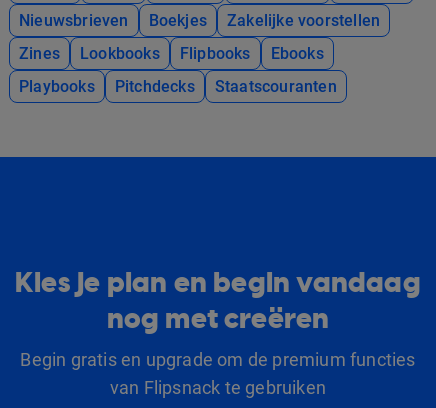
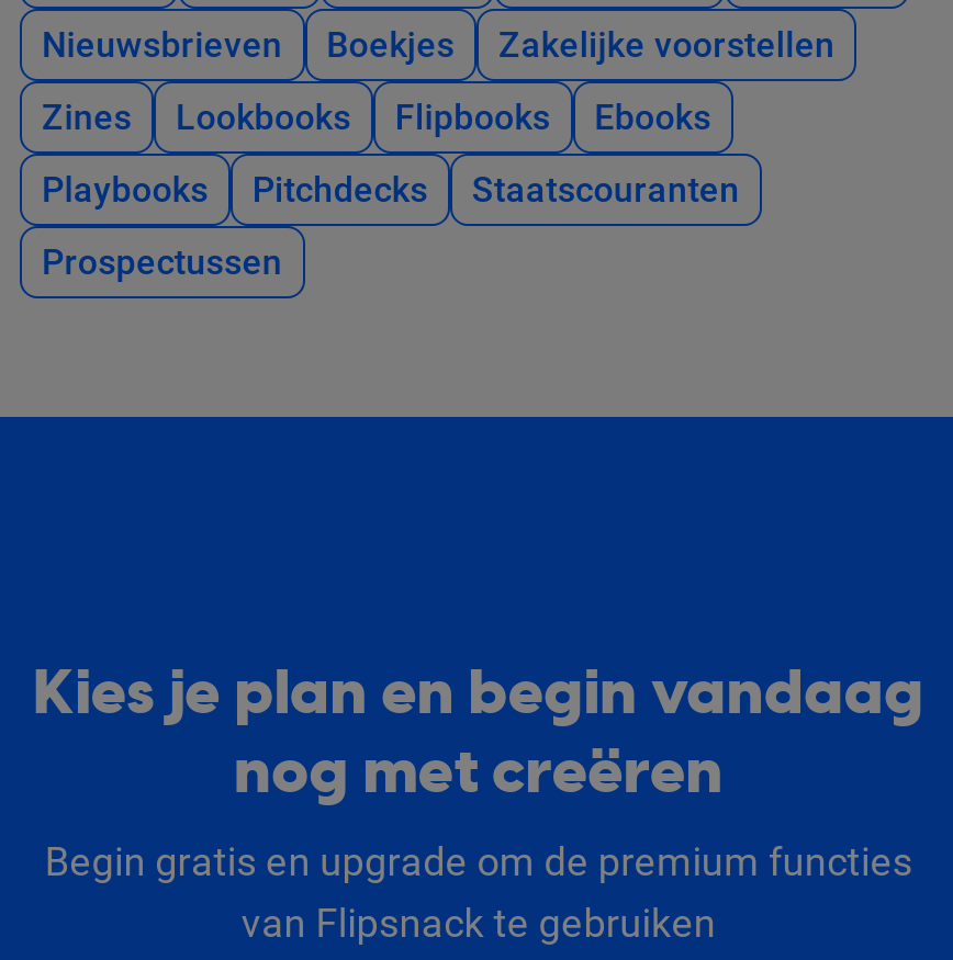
+ Prospectussen
